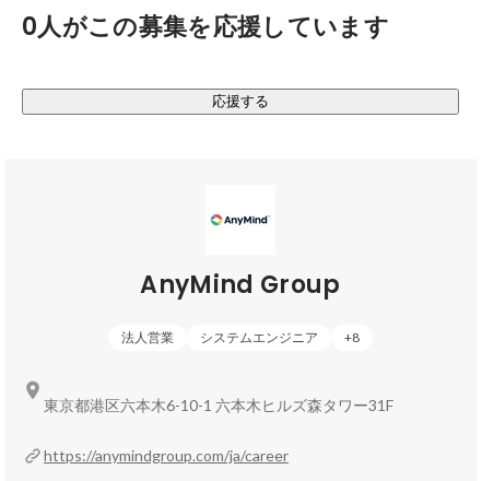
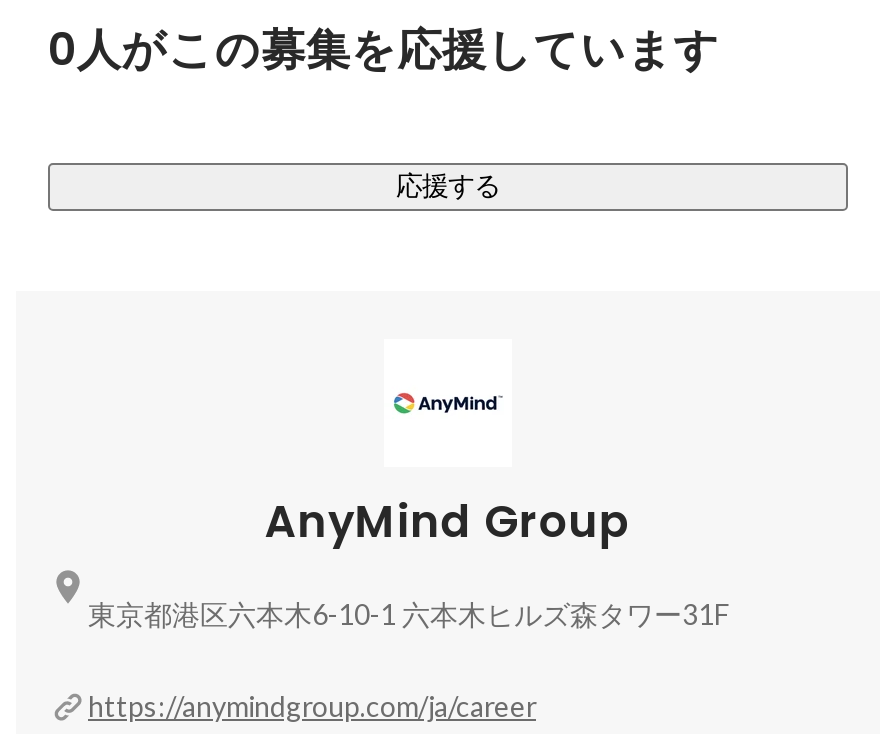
- 法人営業
- システムエンジニア
- +8
